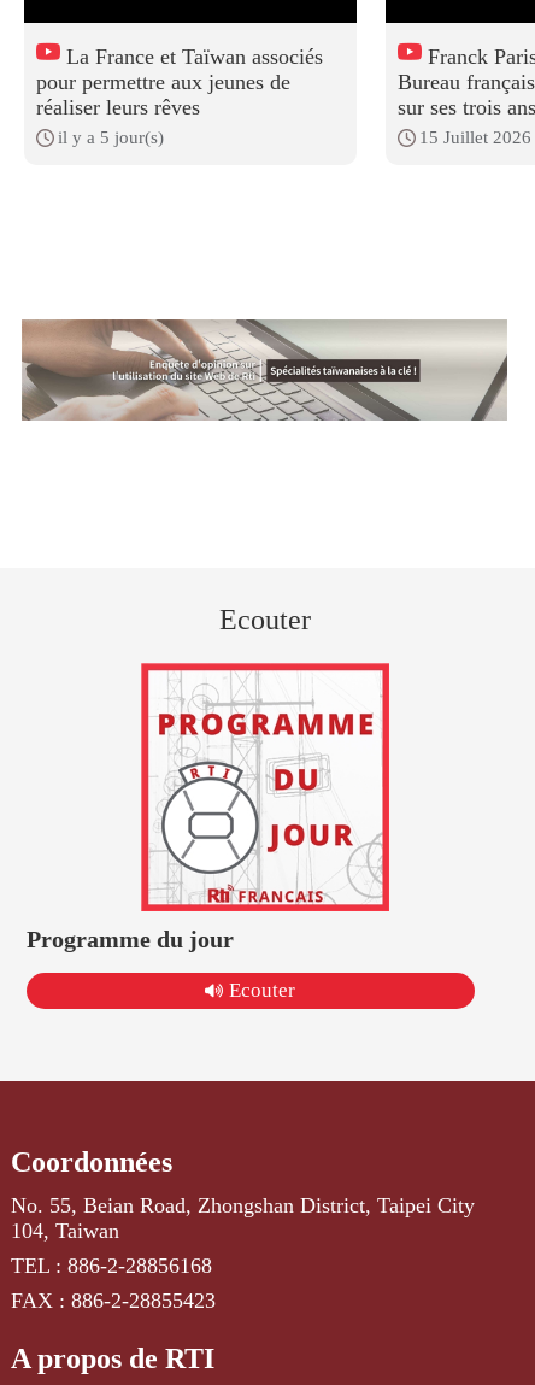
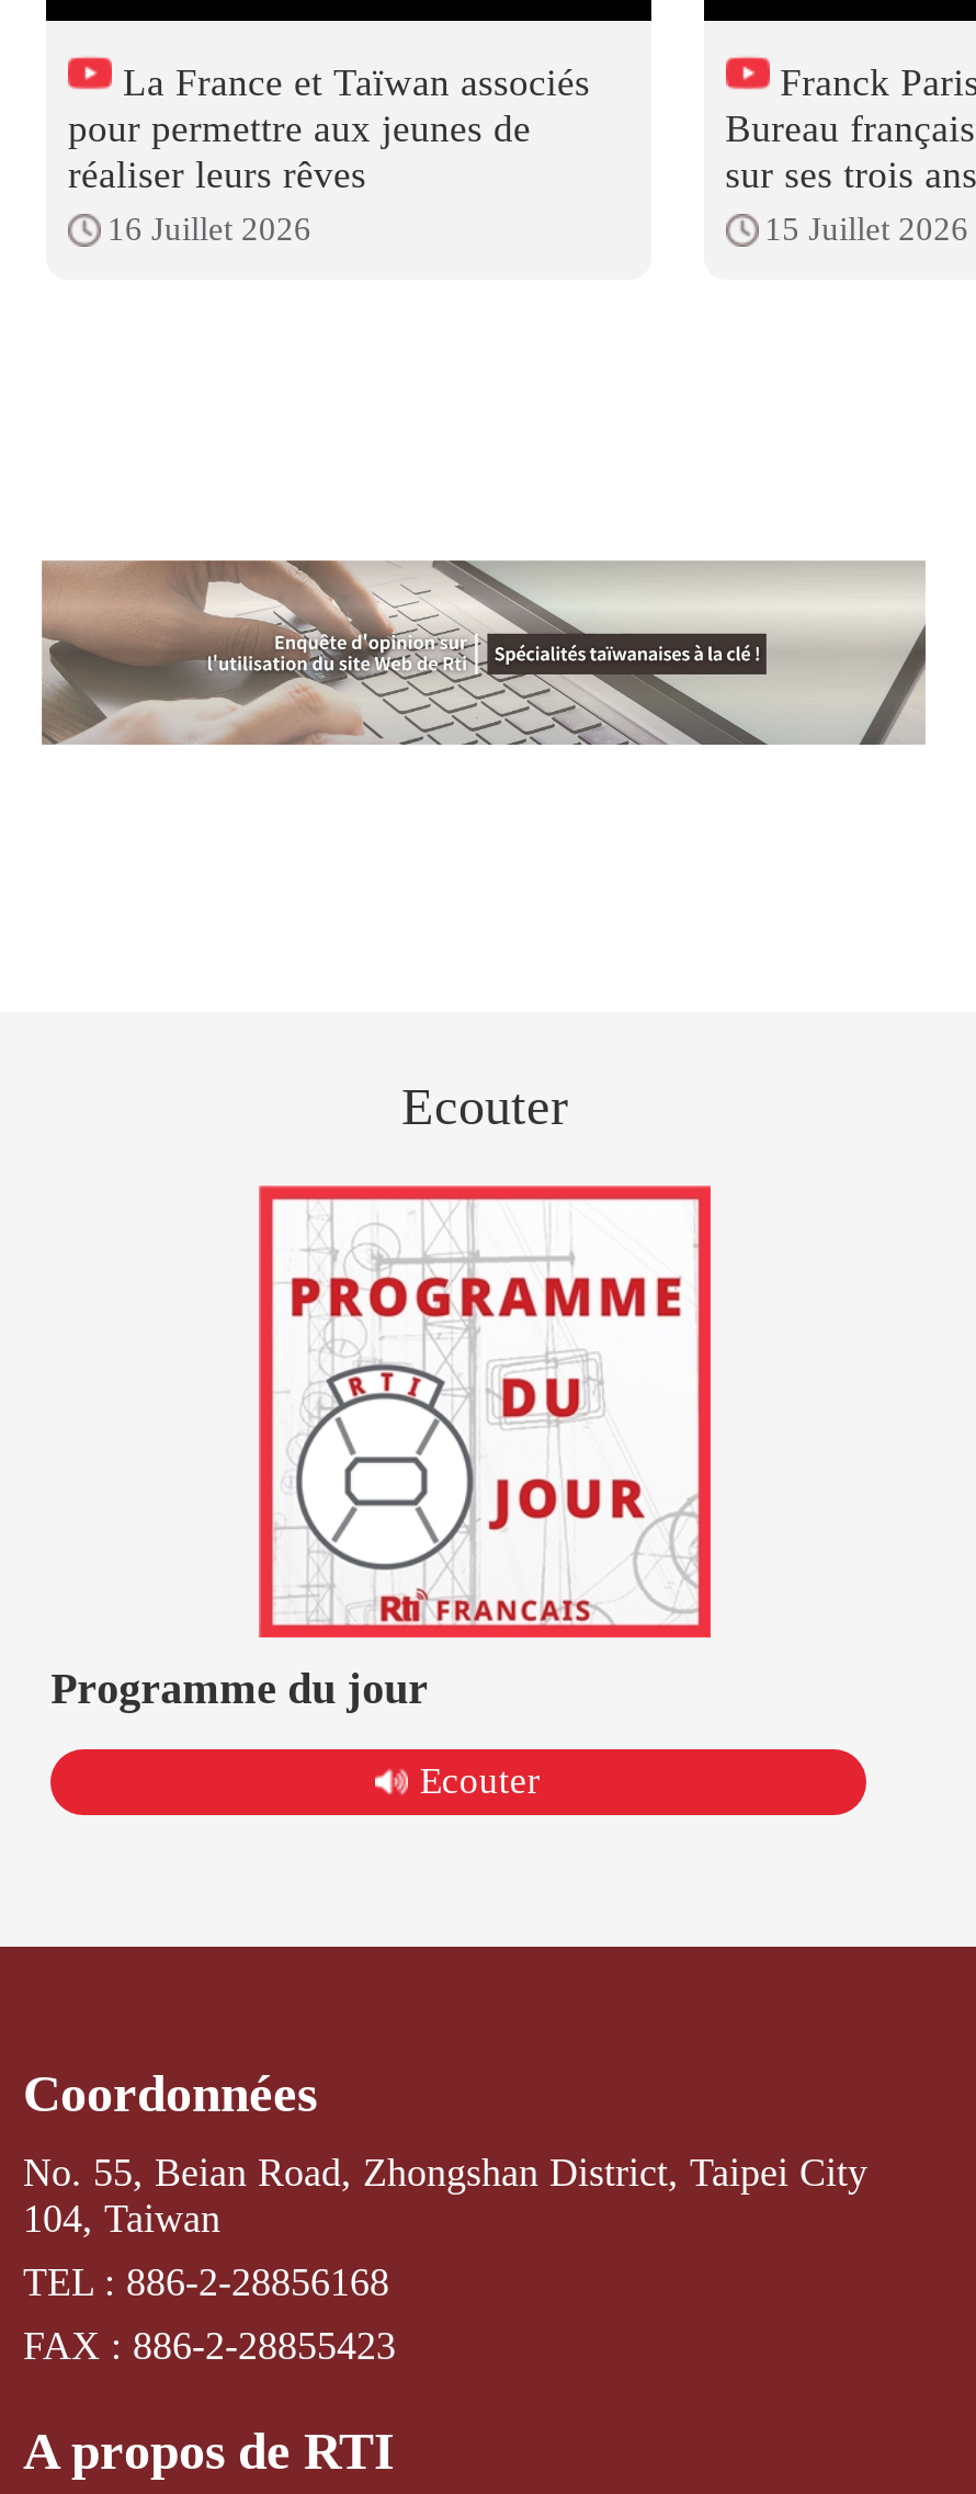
- il y a 5 jour(s)
+ 16 Juillet 2026
